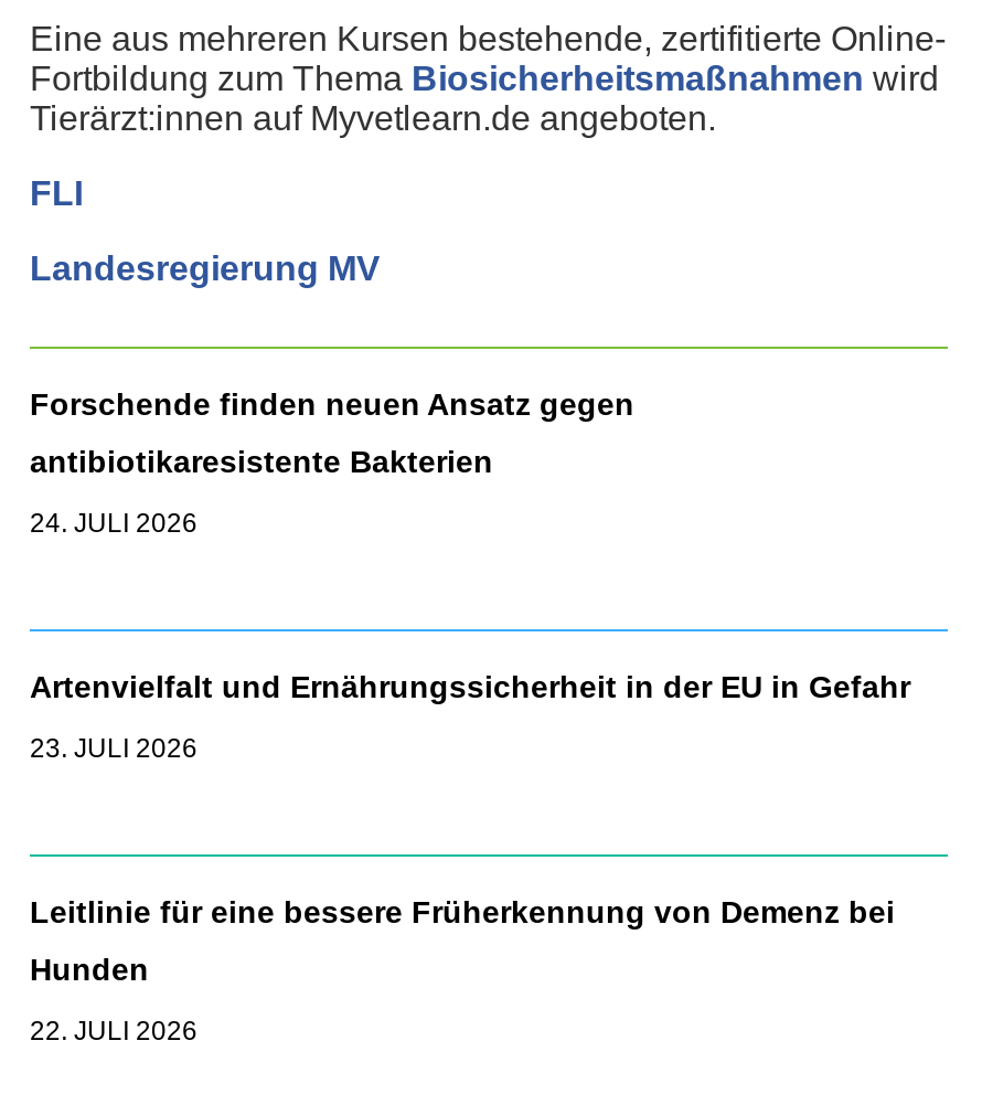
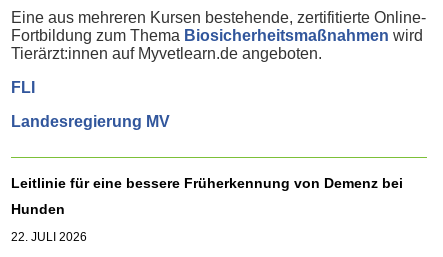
- Forschende finden neuen Ansatz gegen
- antibiotikaresistente Bakterien
- 24. JULI 2026

- Artenvielfalt und Ernährungssicherheit in der EU in Gefahr
- 23. JULI 2026
